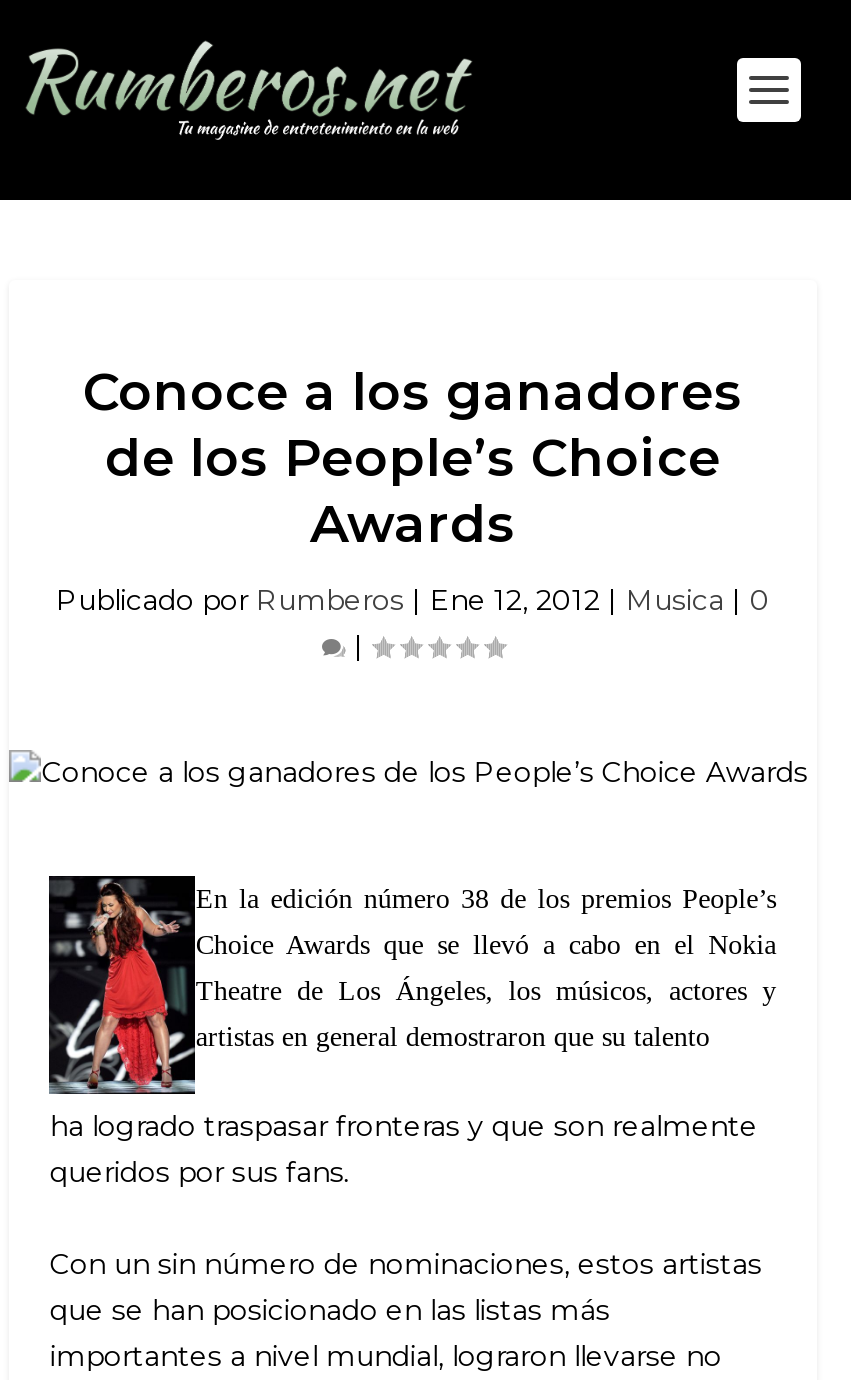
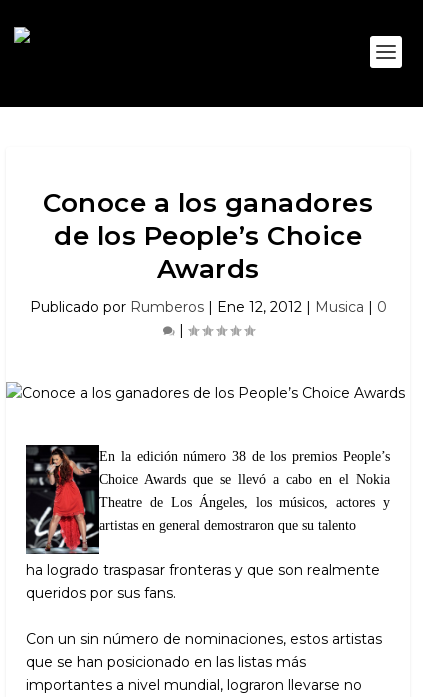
- [image]
